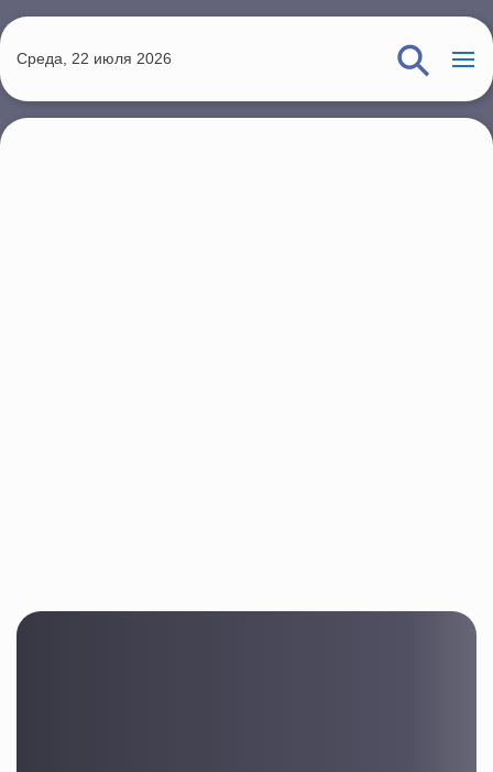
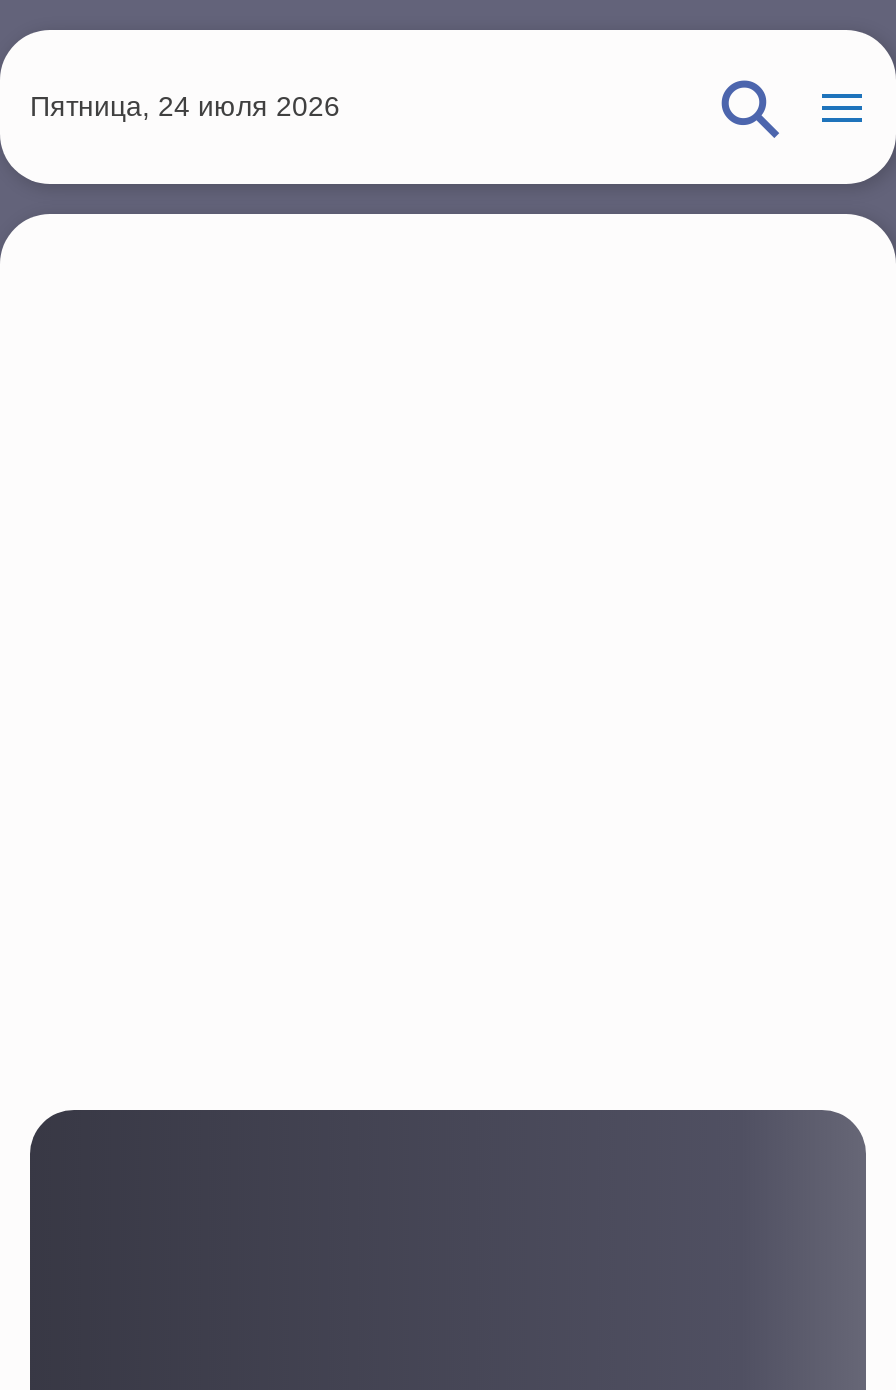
- Среда, 22 июля 2026
+ Пятница, 24 июля 2026
